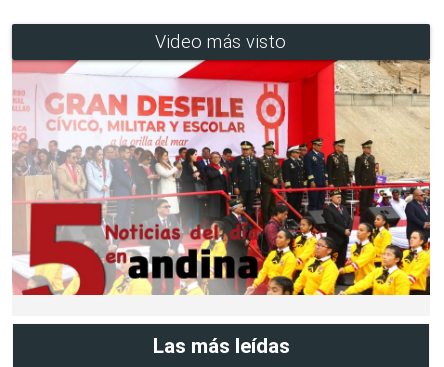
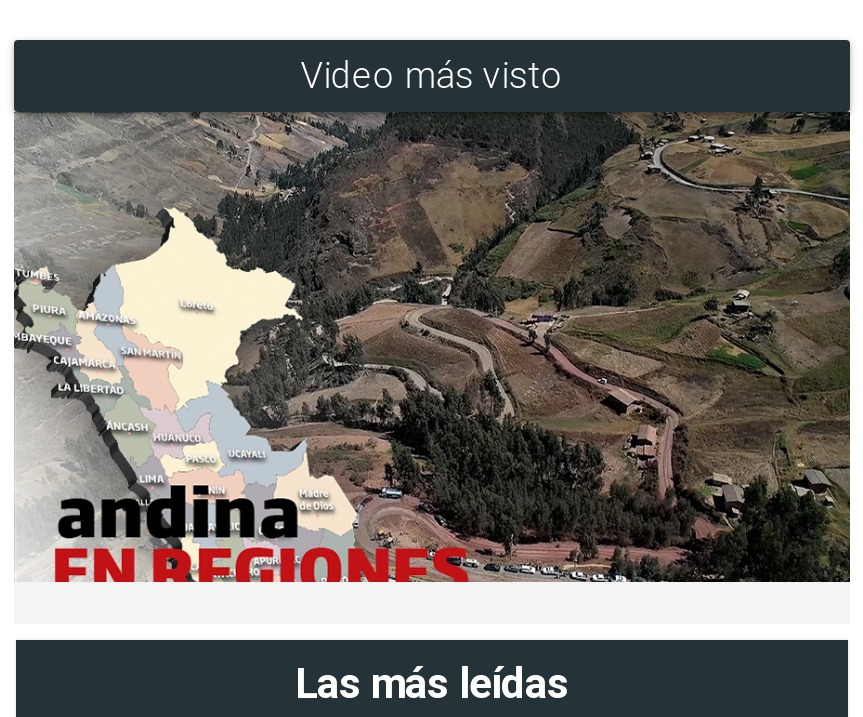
- [image]
+ [image]
